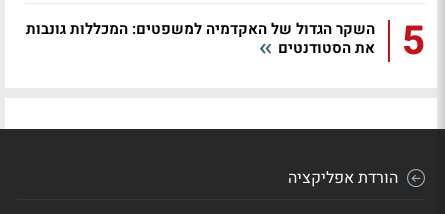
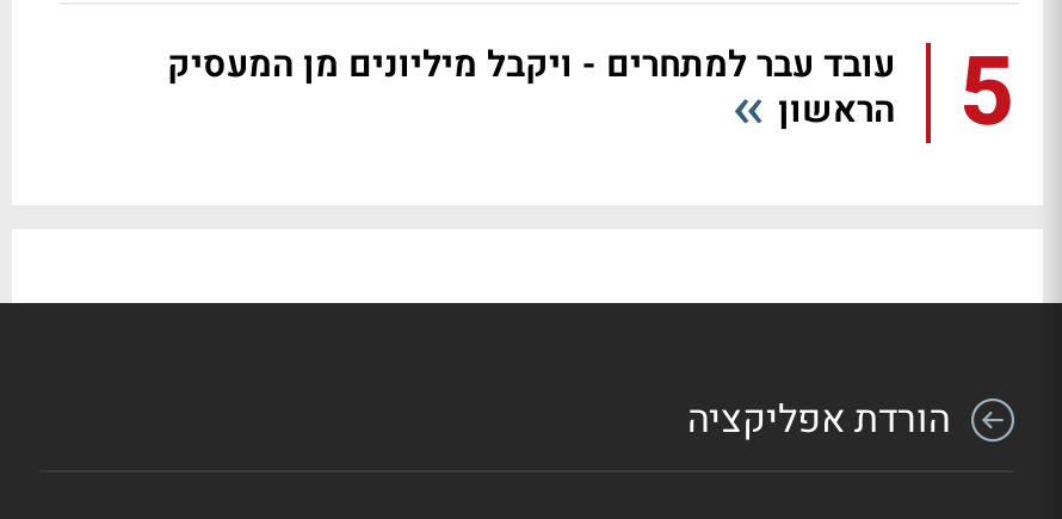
- השקר הגדול של האקדמיה למשפטים: המכללות גונבות
- את הסטודנטים
+ עובד עבר למתחרים - ויקבל מיליונים מן המעסיק
+ הראשון
